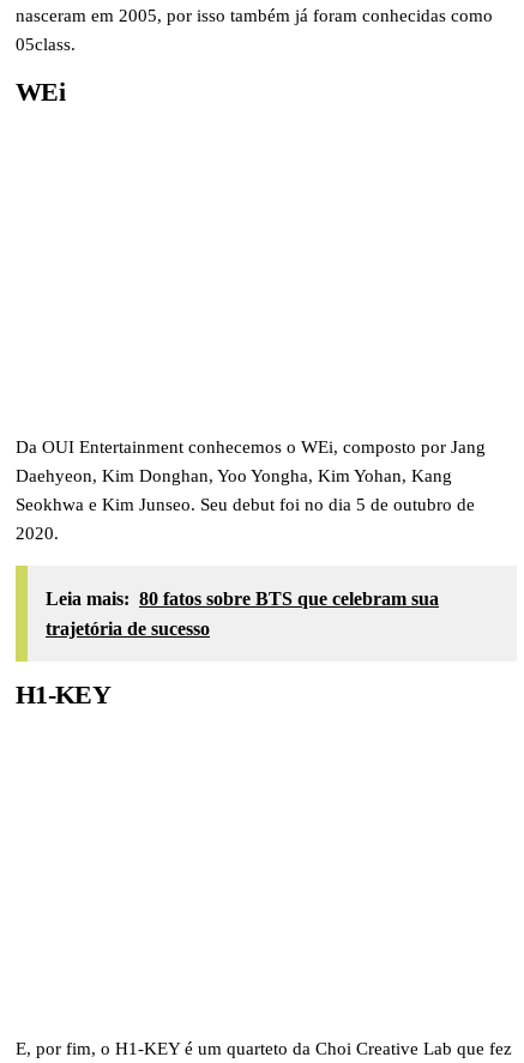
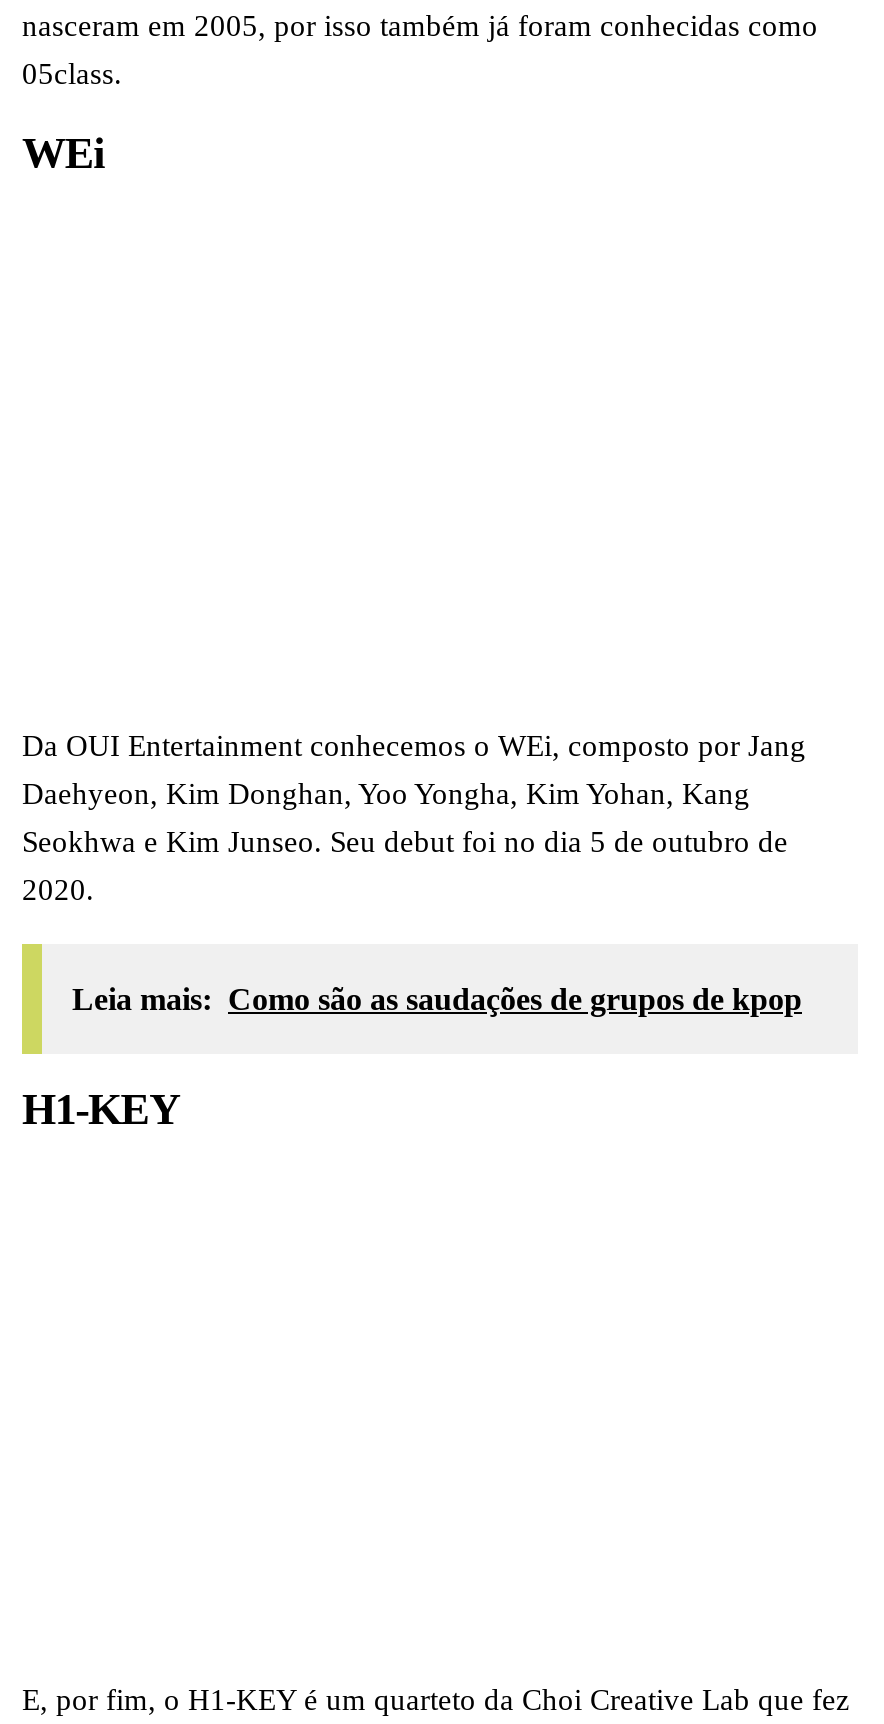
- Leia mais: 80 fatos sobre BTS que celebram sua
- trajetória de sucesso
+ Leia mais: Como são as saudações de grupos de kpop
